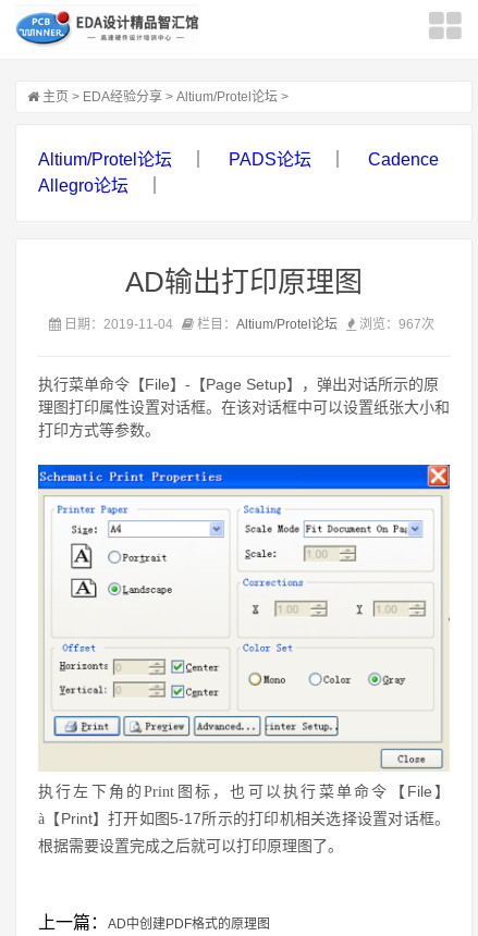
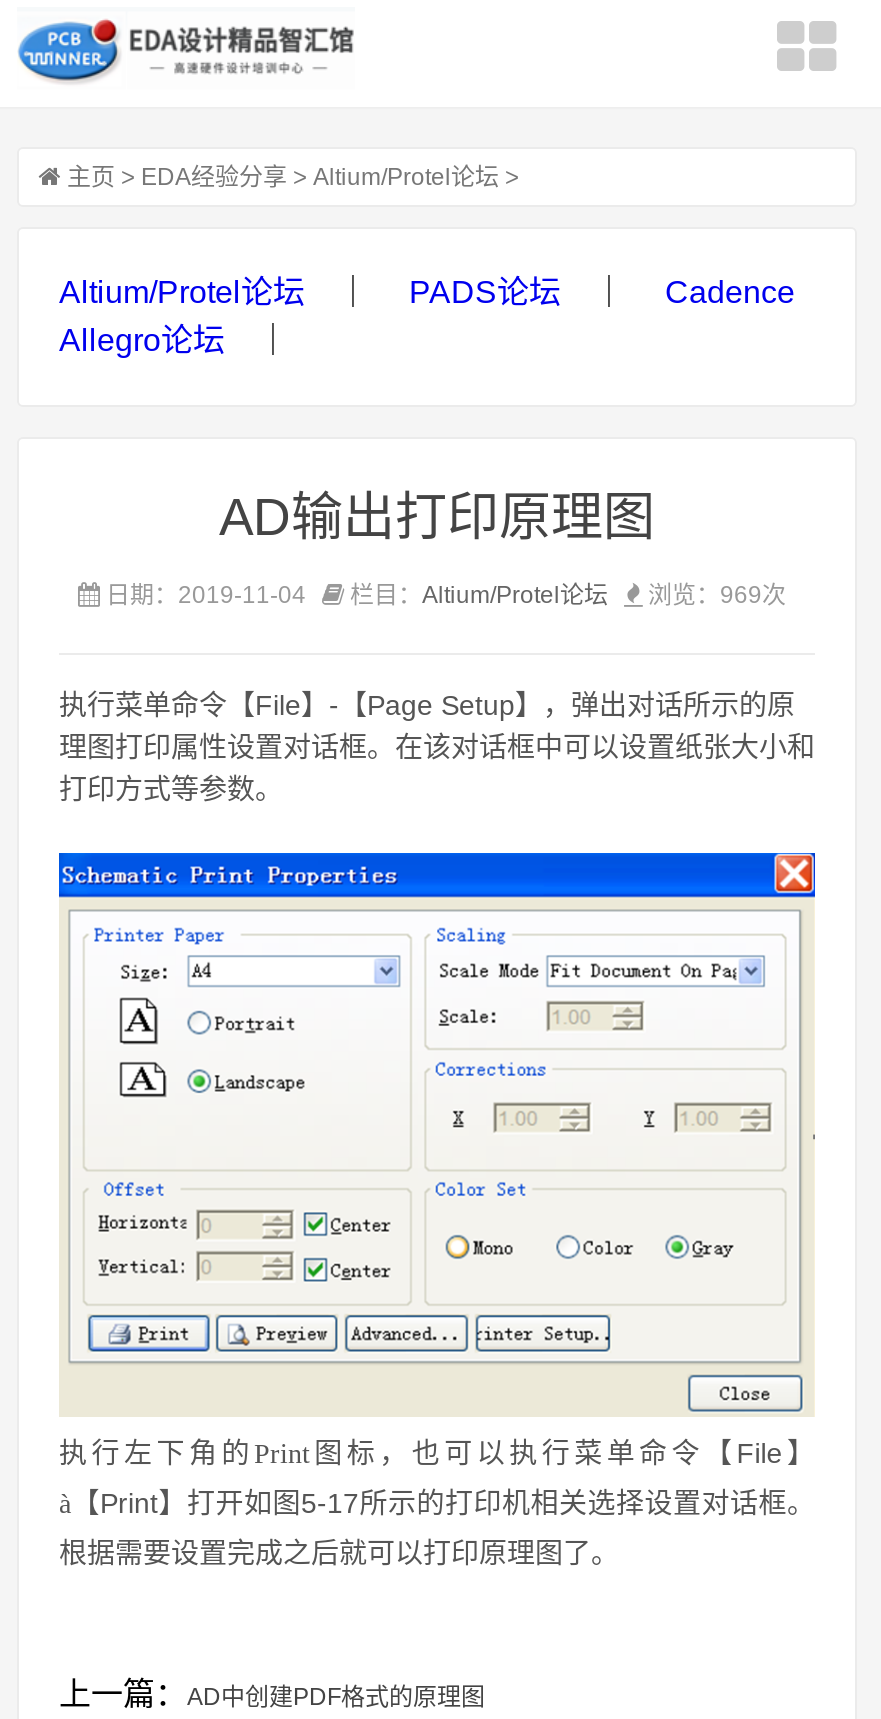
- 日期：2019-11-04 栏目：Altium/Protel论坛 浏览：967次
+ 日期：2019-11-04 栏目：Altium/Protel论坛 浏览：969次
